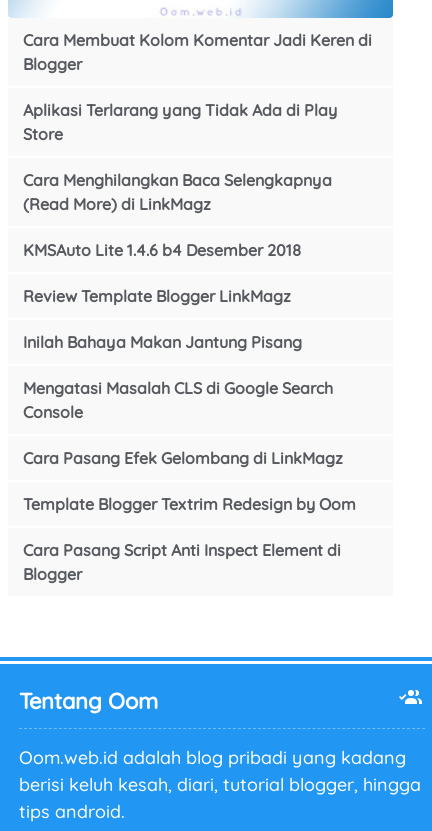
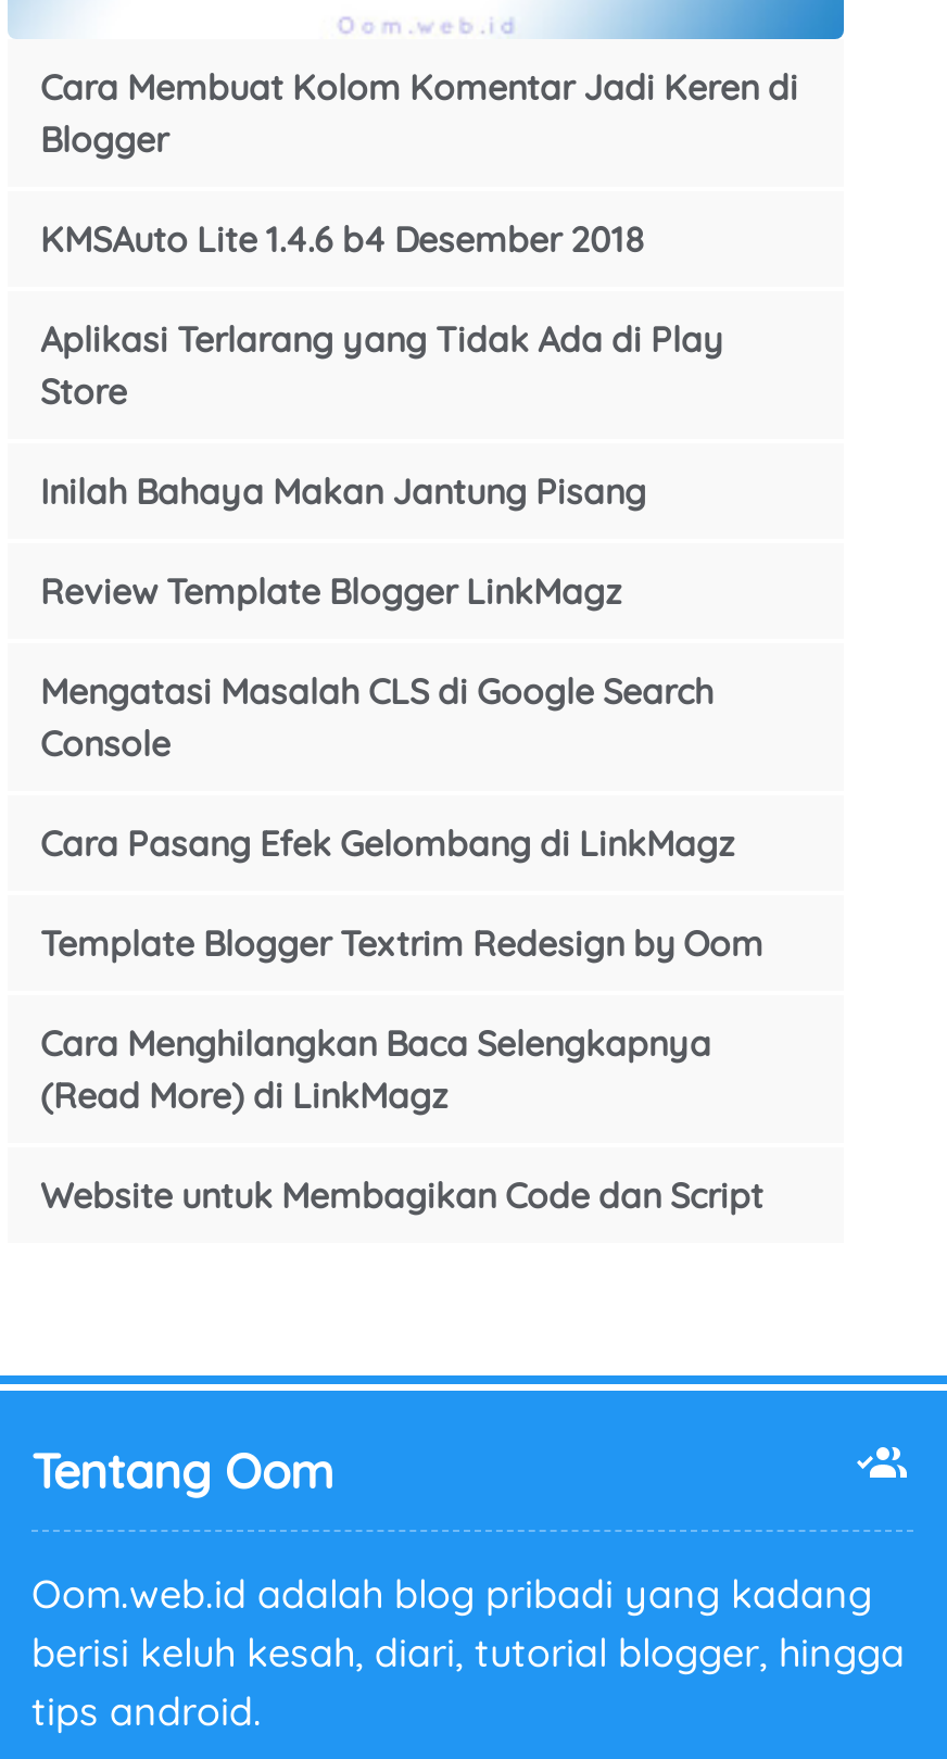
moved down: Aplikasi Terlarang yang Tidak Ada di Play | Store

moved down: Cara Menghilangkan Baca Selengkapnya | (Read More) di LinkMagz

moved up: KMSAuto Lite 1.4.6 b4 Desember 2018

moved up: Inilah Bahaya Makan Jantung Pisang

moved up: Mengatasi Masalah CLS di Google Search | Console | Cara Pasang Efek Gelombang di LinkMagz | Template Blogger Textrim Redesign by Oom

- Cara Pasang Script Anti Inspect Element di
- Blogger
+ Website untuk Membagikan Code dan Script
